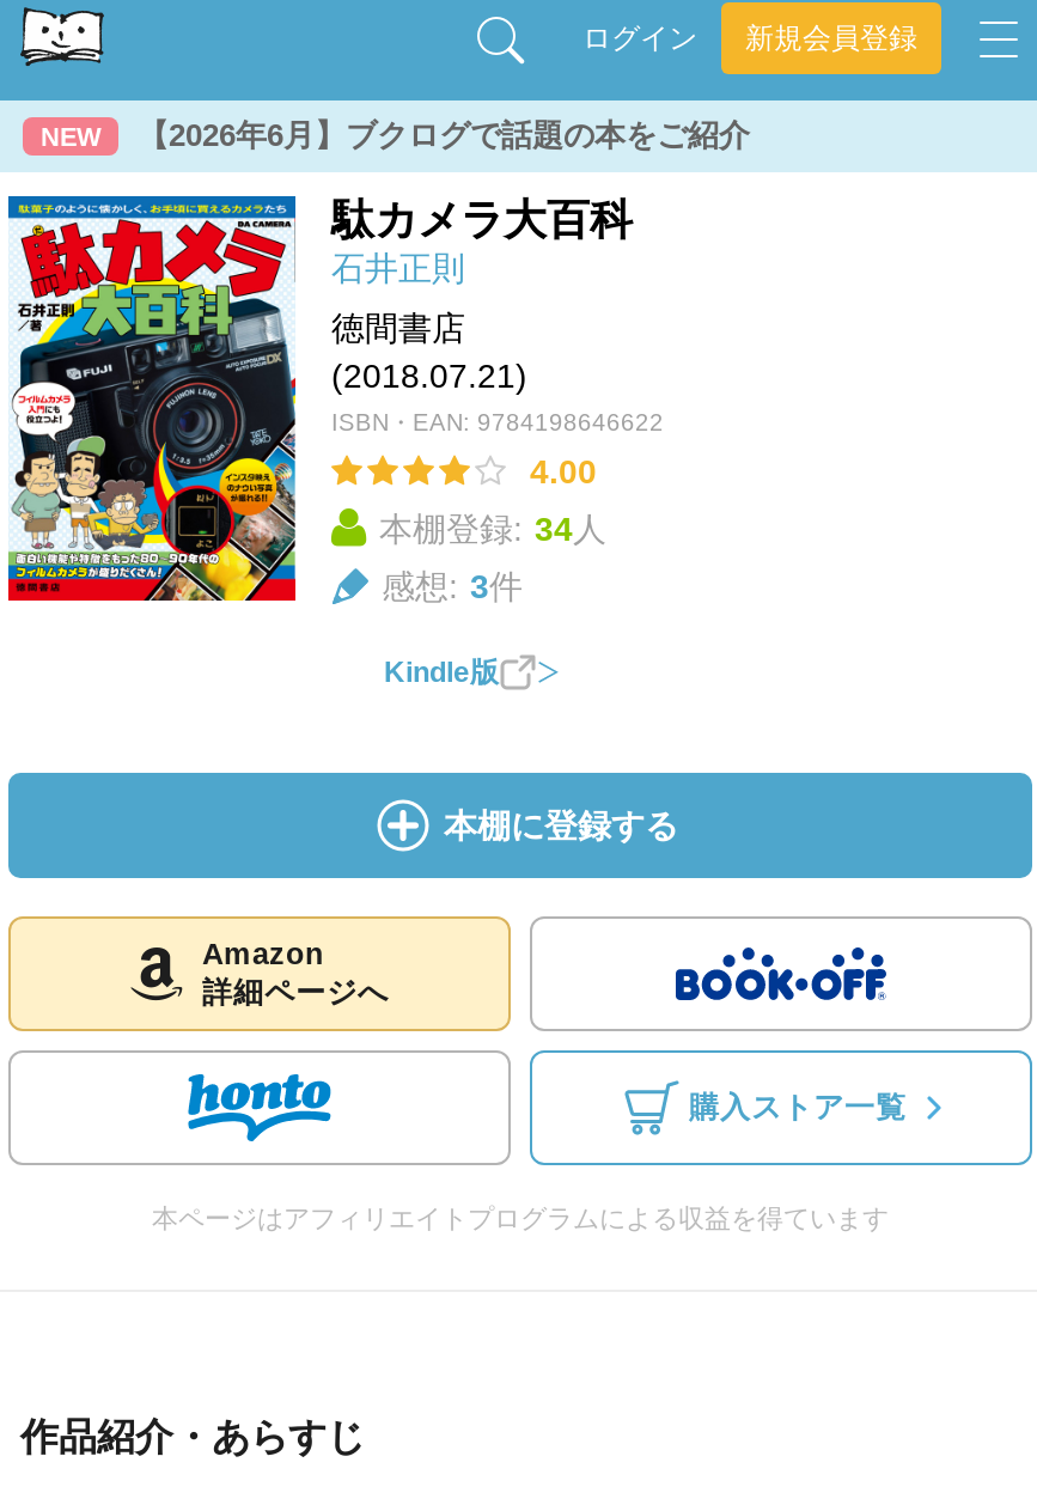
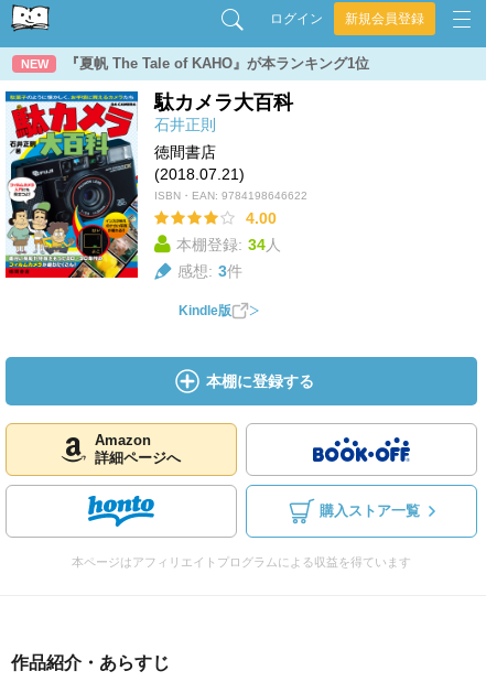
- 【2026年6月】ブクログで話題の本をご紹介
+ 『夏帆 The Tale of KAHO』が本ランキング1位
